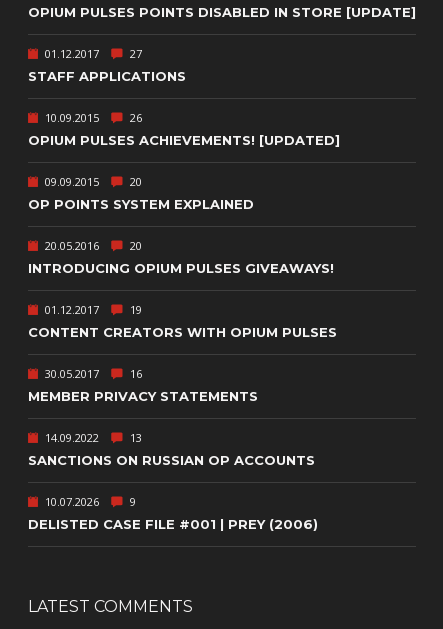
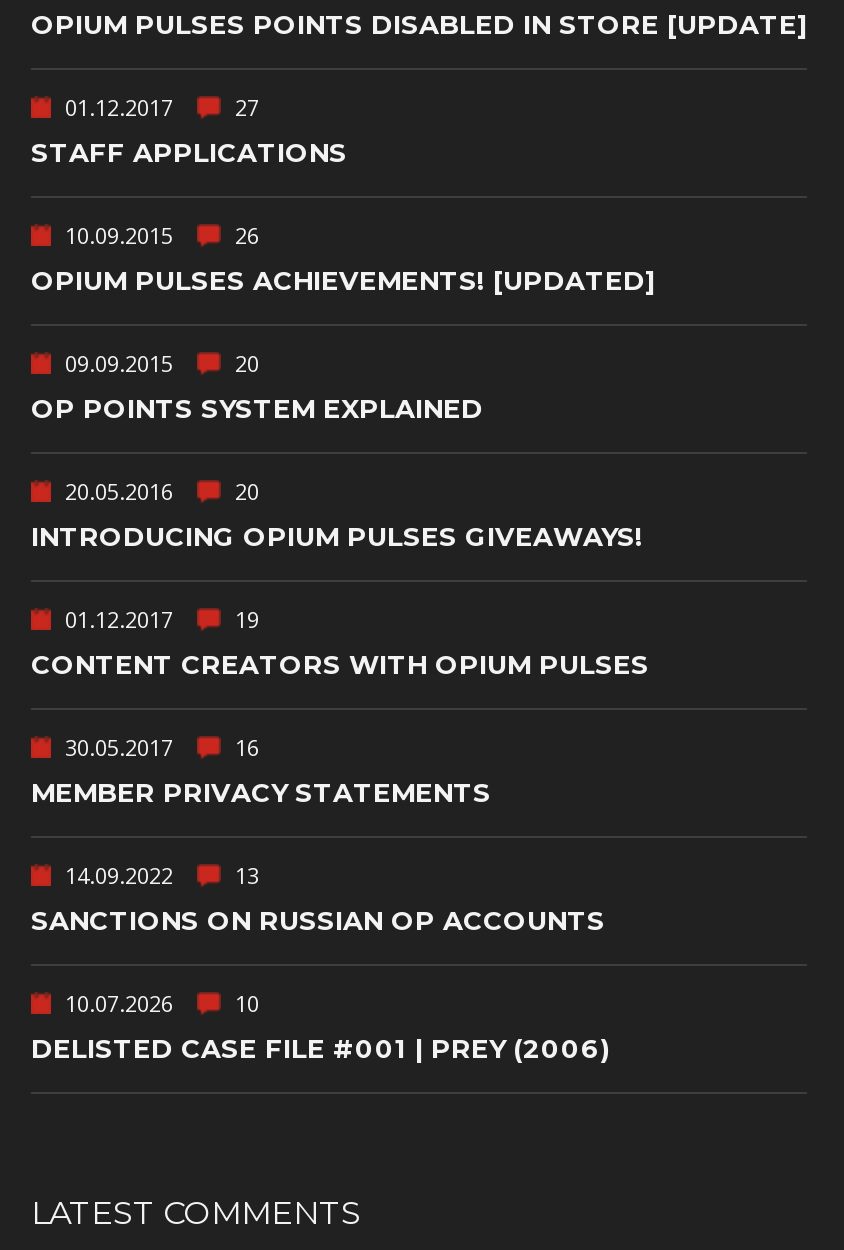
- 9
+ 10
